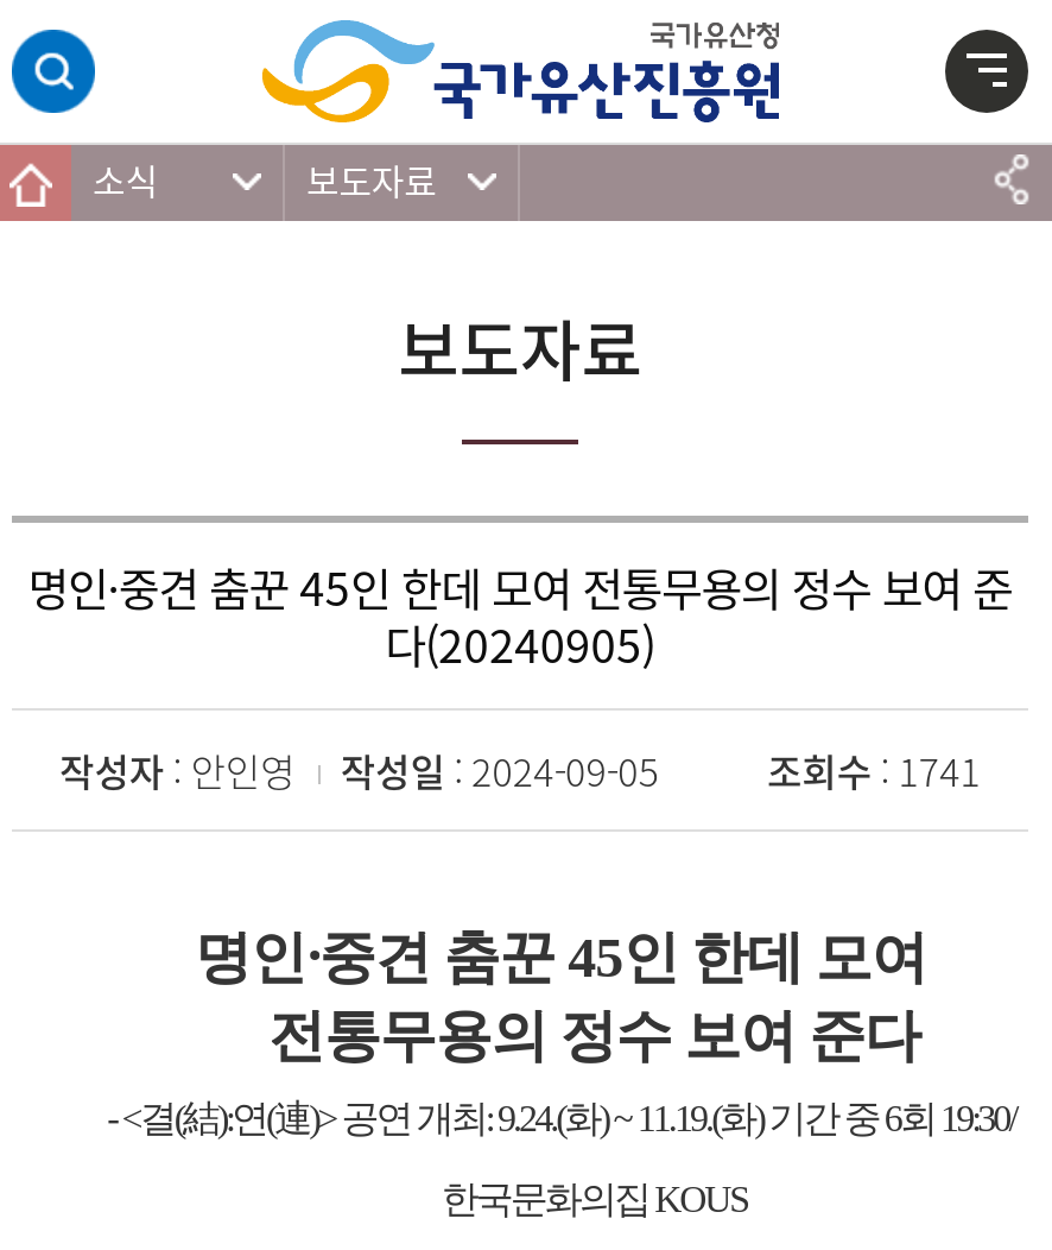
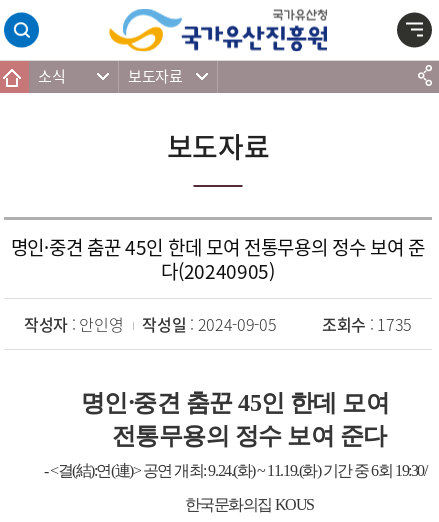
- 작성자: 안인영 작성일: 2024-09-05 조회수: 1741
+ 작성자: 안인영 작성일: 2024-09-05 조회수: 1735
